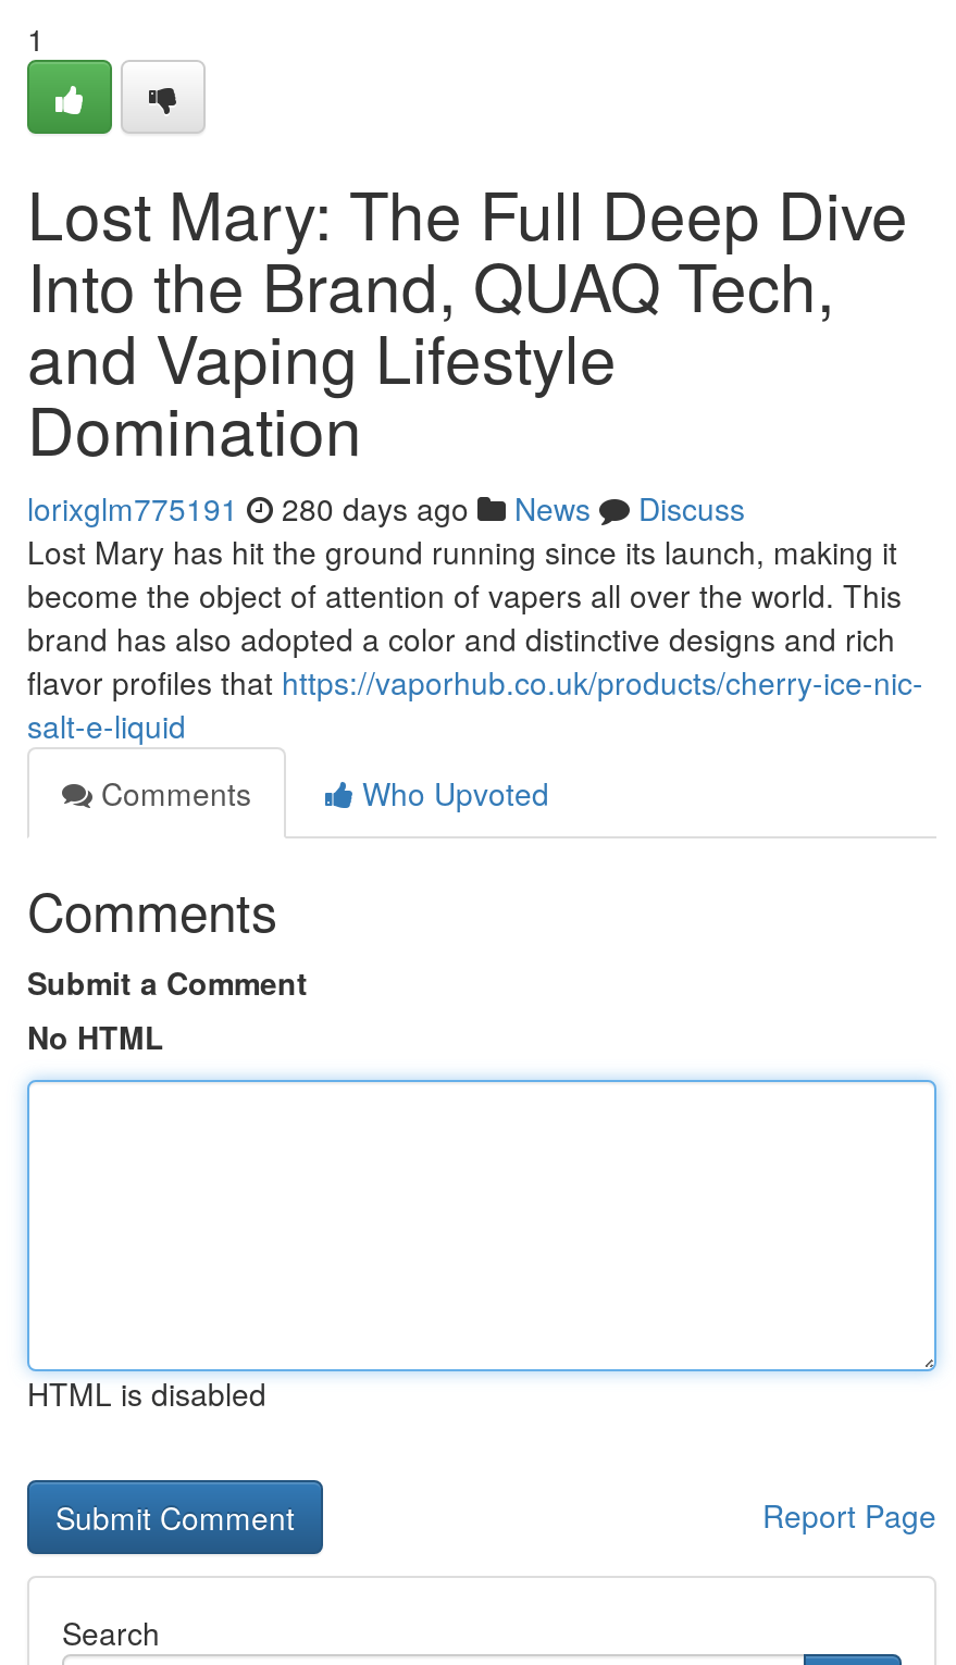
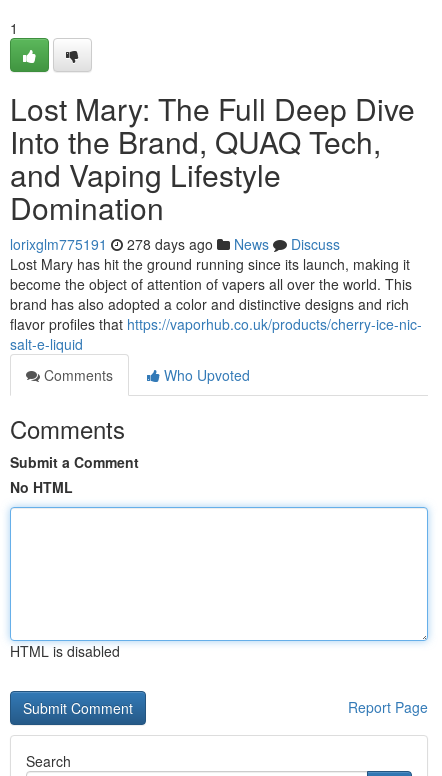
- lorixglm775191 280 days ago News Discuss
+ lorixglm775191 278 days ago News Discuss
